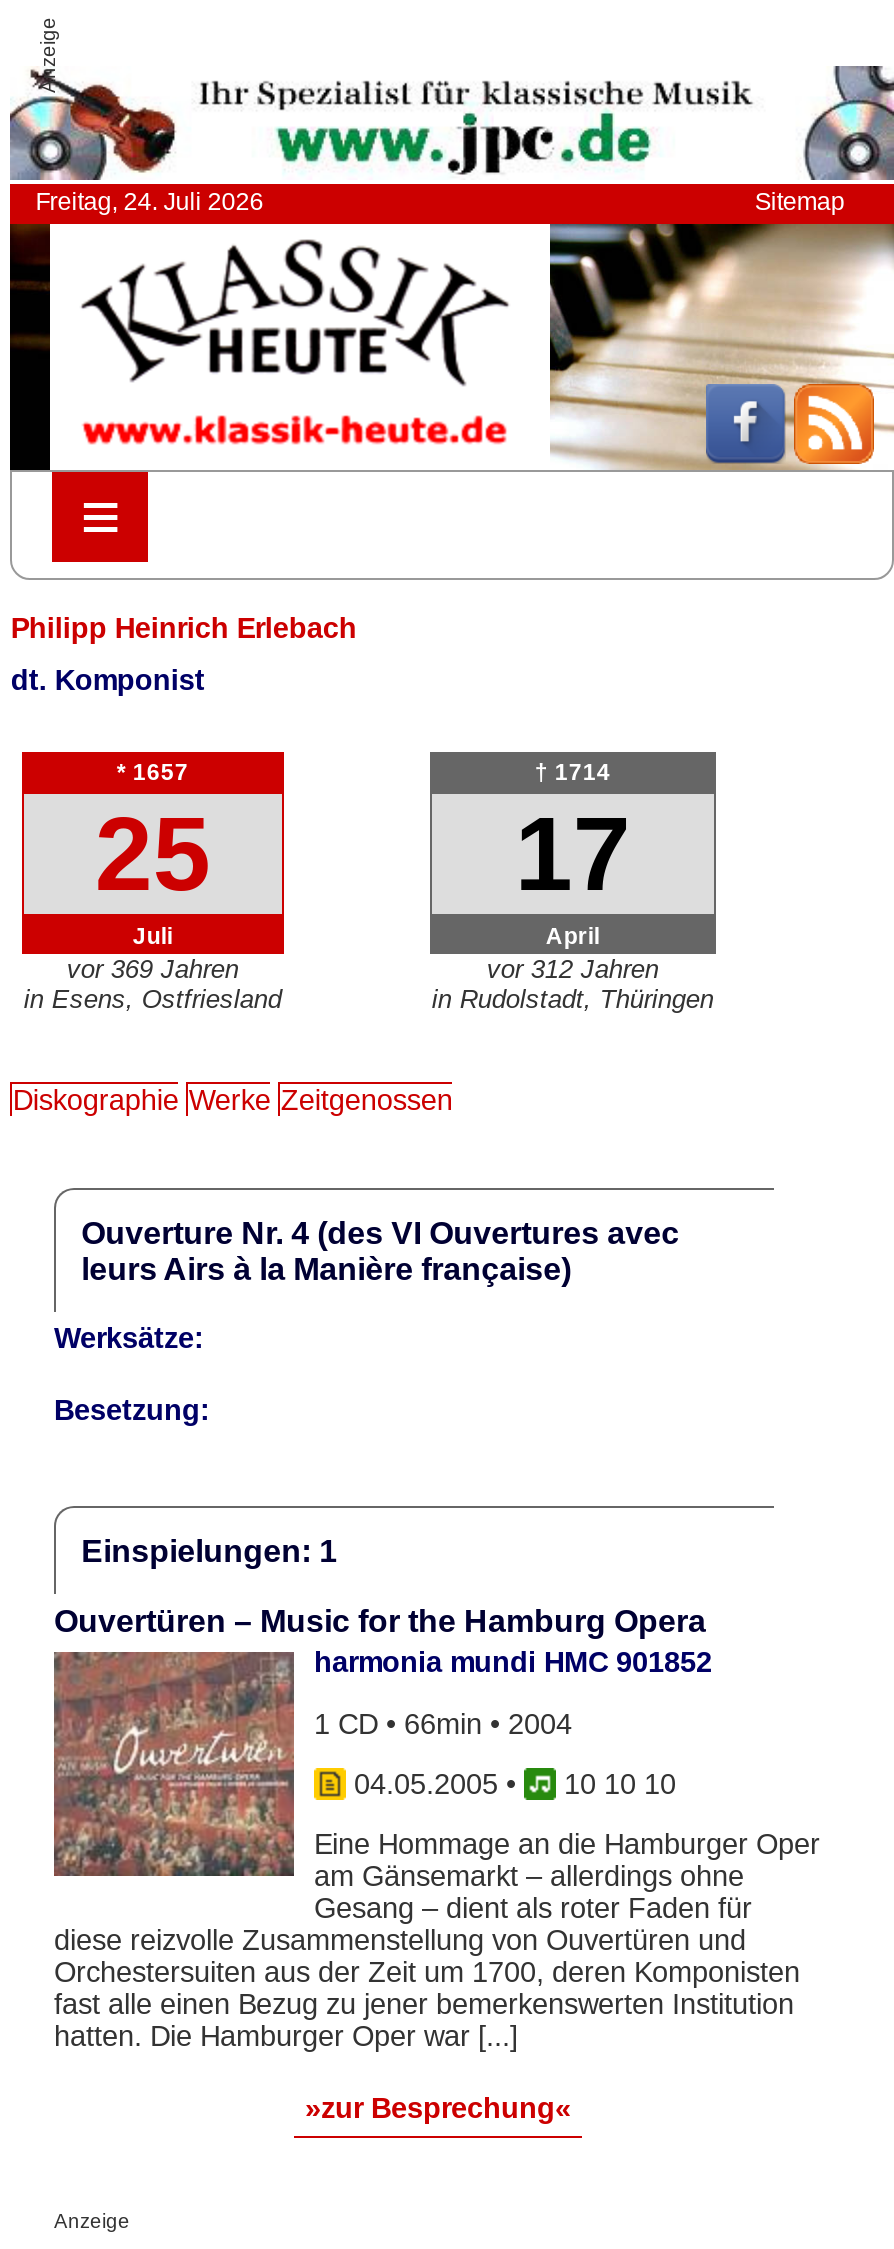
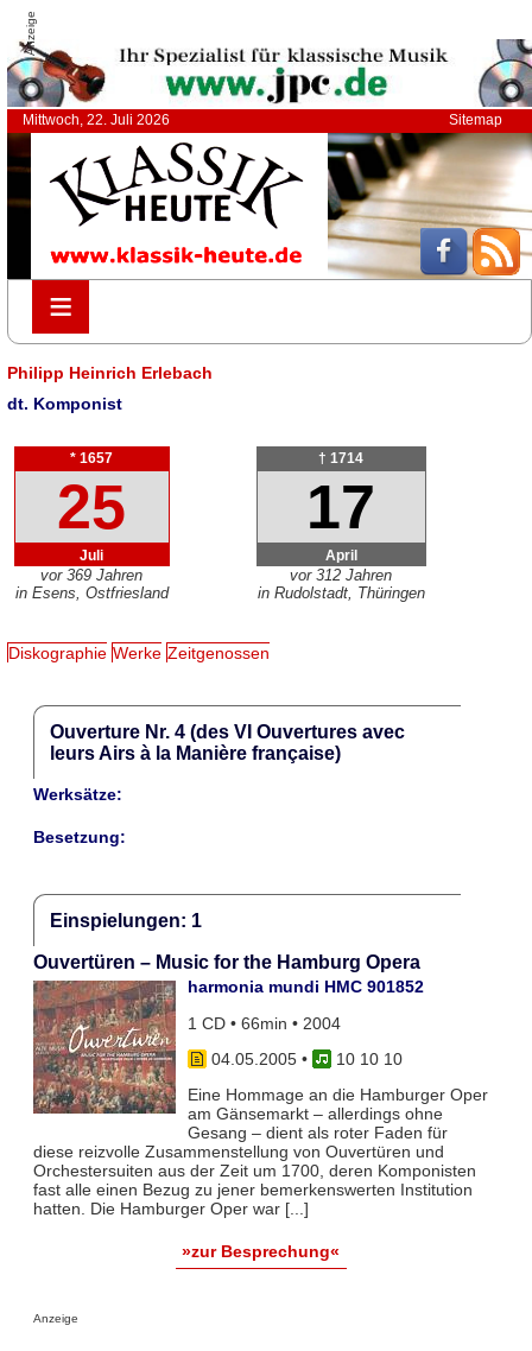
- Freitag, 24. Juli 2026
+ Mittwoch, 22. Juli 2026
